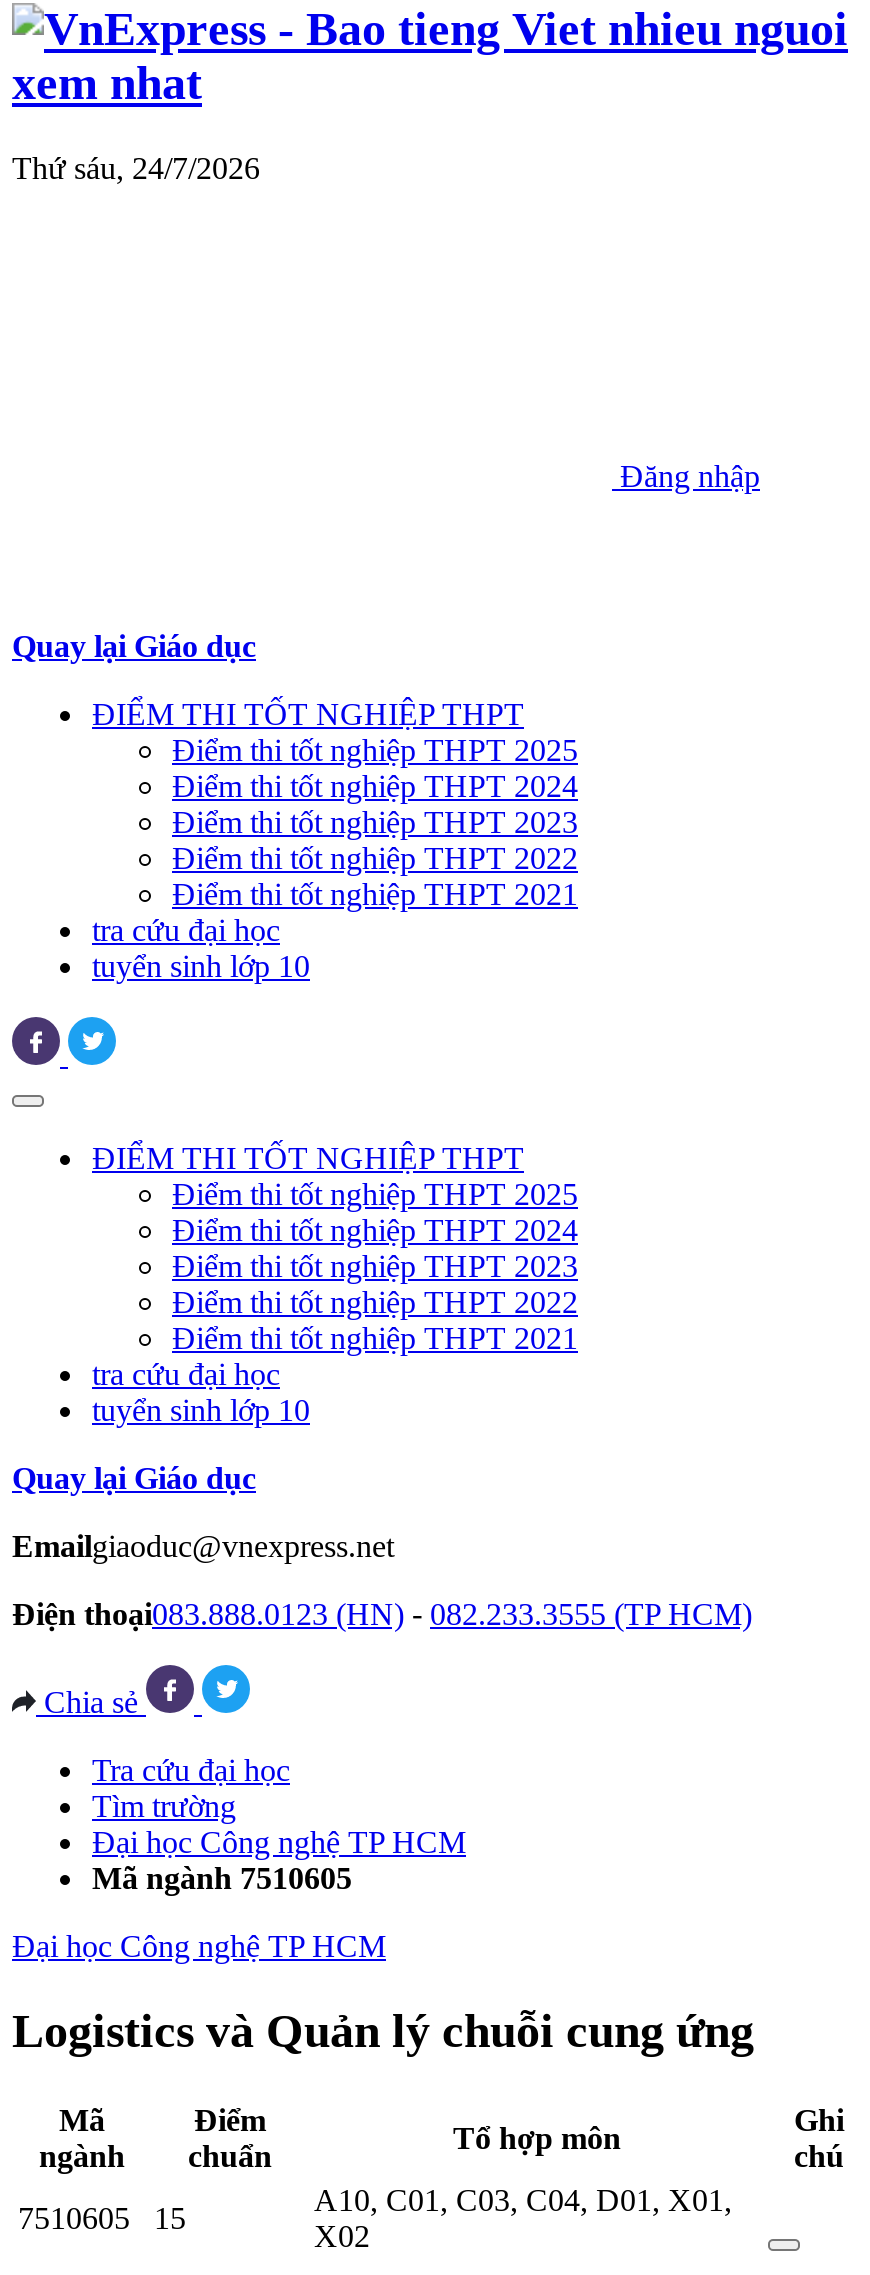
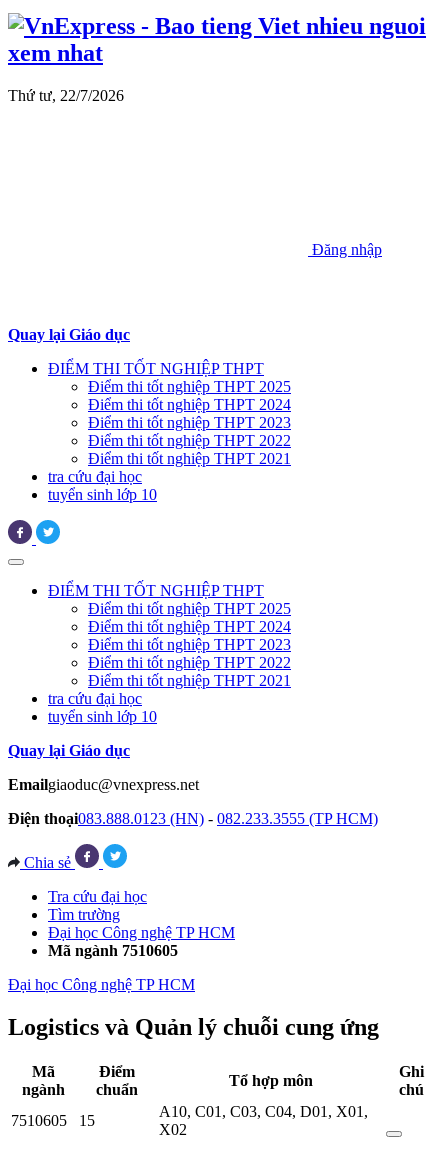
- Thứ sáu, 24/7/2026
+ Thứ tư, 22/7/2026
